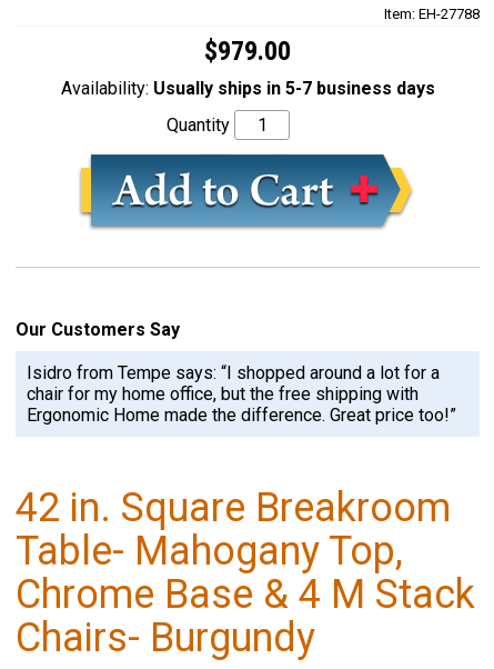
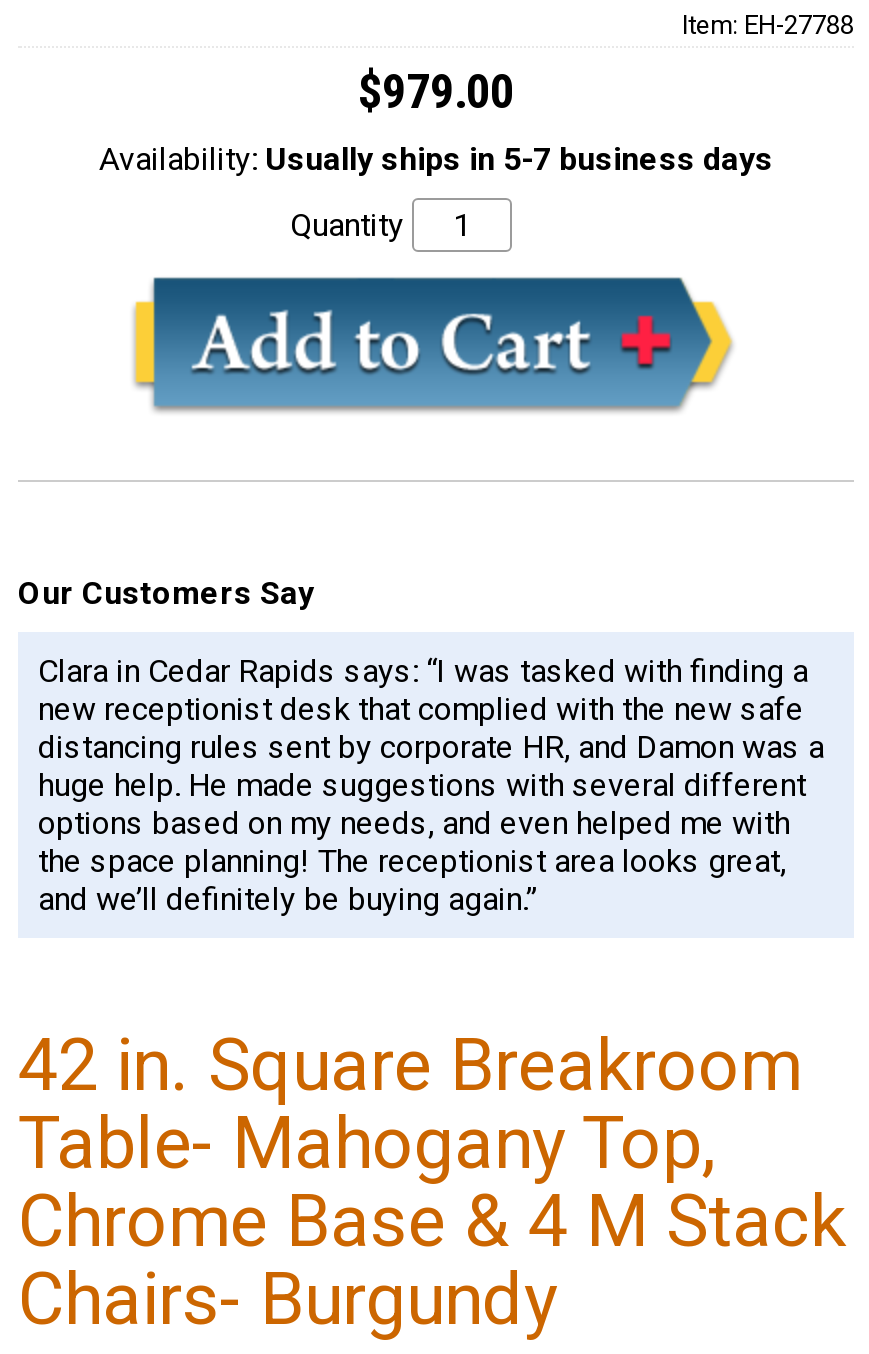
- Isidro from Tempe says: “I shopped around a lot for a
- chair for my home office, but the free shipping with
- Ergonomic Home made the difference. Great price too!”
+ Clara in Cedar Rapids says: “I was tasked with finding a
+ new receptionist desk that complied with the new safe
+ distancing rules sent by corporate HR, and Damon was a
+ huge help. He made suggestions with several different
+ options based on my needs, and even helped me with
+ the space planning! The receptionist area looks great,
+ and we’ll definitely be buying again.”
